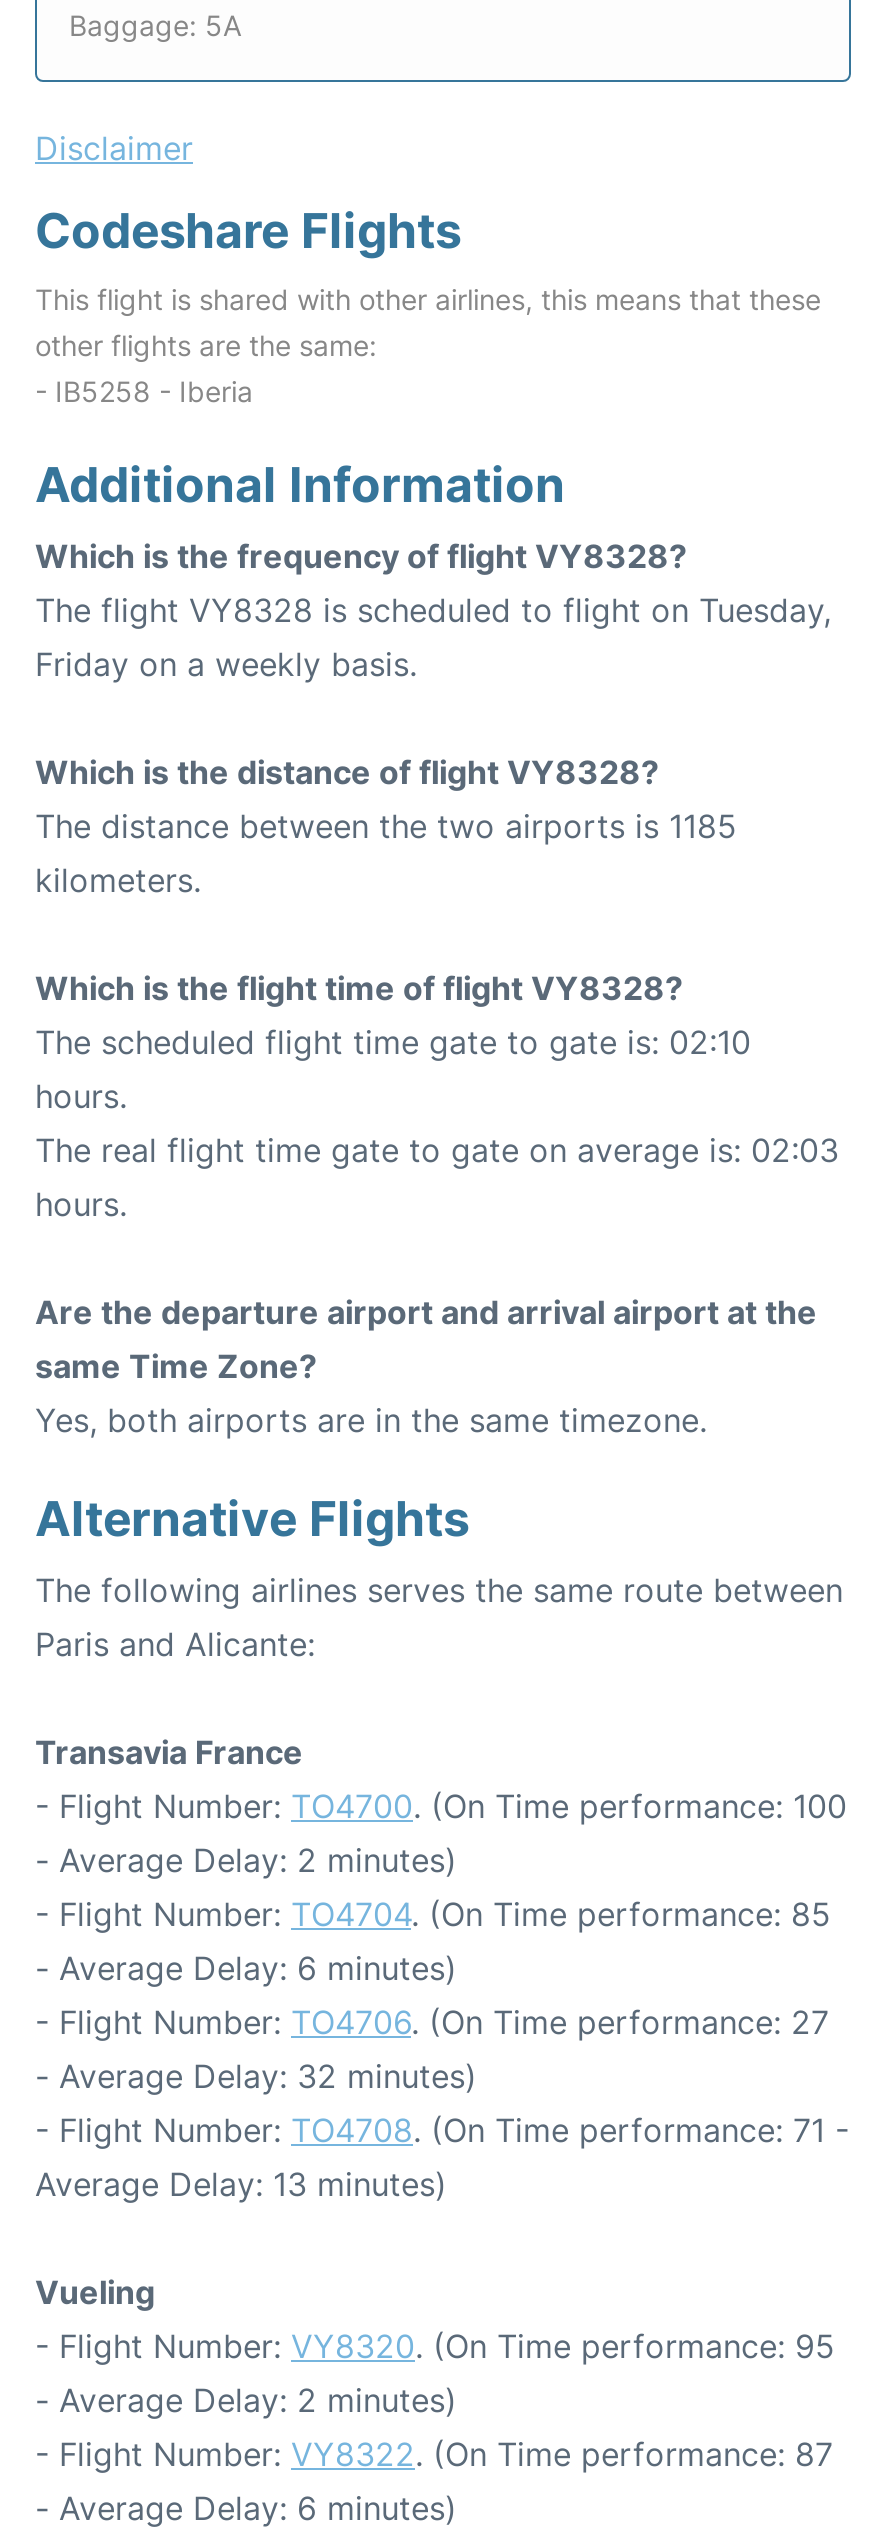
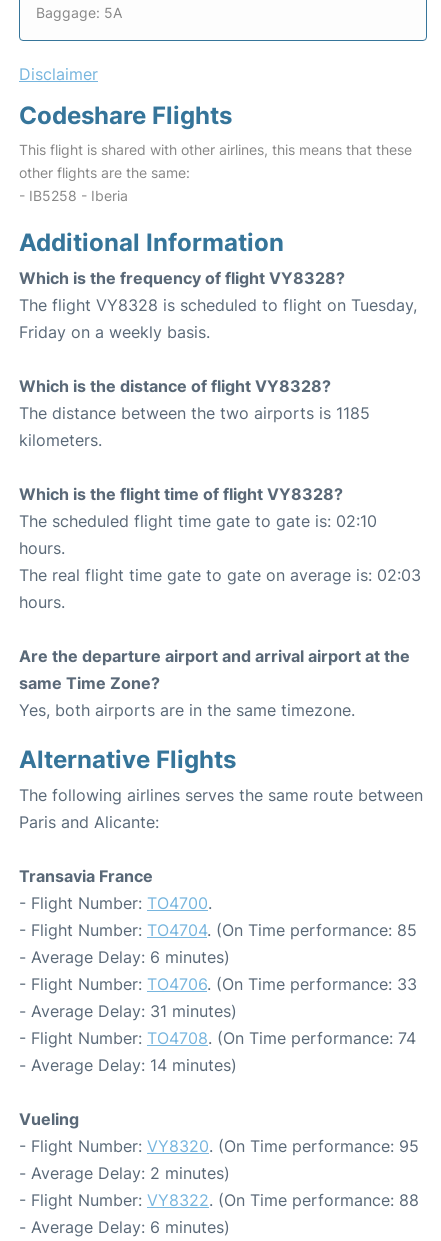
- - Flight Number: TO4700. (On Time performance: 100
- - Average Delay: 2 minutes)
+ - Flight Number: TO4700.

- - Flight Number: TO4706. (On Time performance: 27
- - Average Delay: 32 minutes)
- - Flight Number: TO4708. (On Time performance: 71 -
- Average Delay: 13 minutes)
+ - Flight Number: TO4706. (On Time performance: 33
+ - Average Delay: 31 minutes)
+ - Flight Number: TO4708. (On Time performance: 74
+ - Average Delay: 14 minutes)

- - Flight Number: VY8322. (On Time performance: 87
+ - Flight Number: VY8322. (On Time performance: 88
